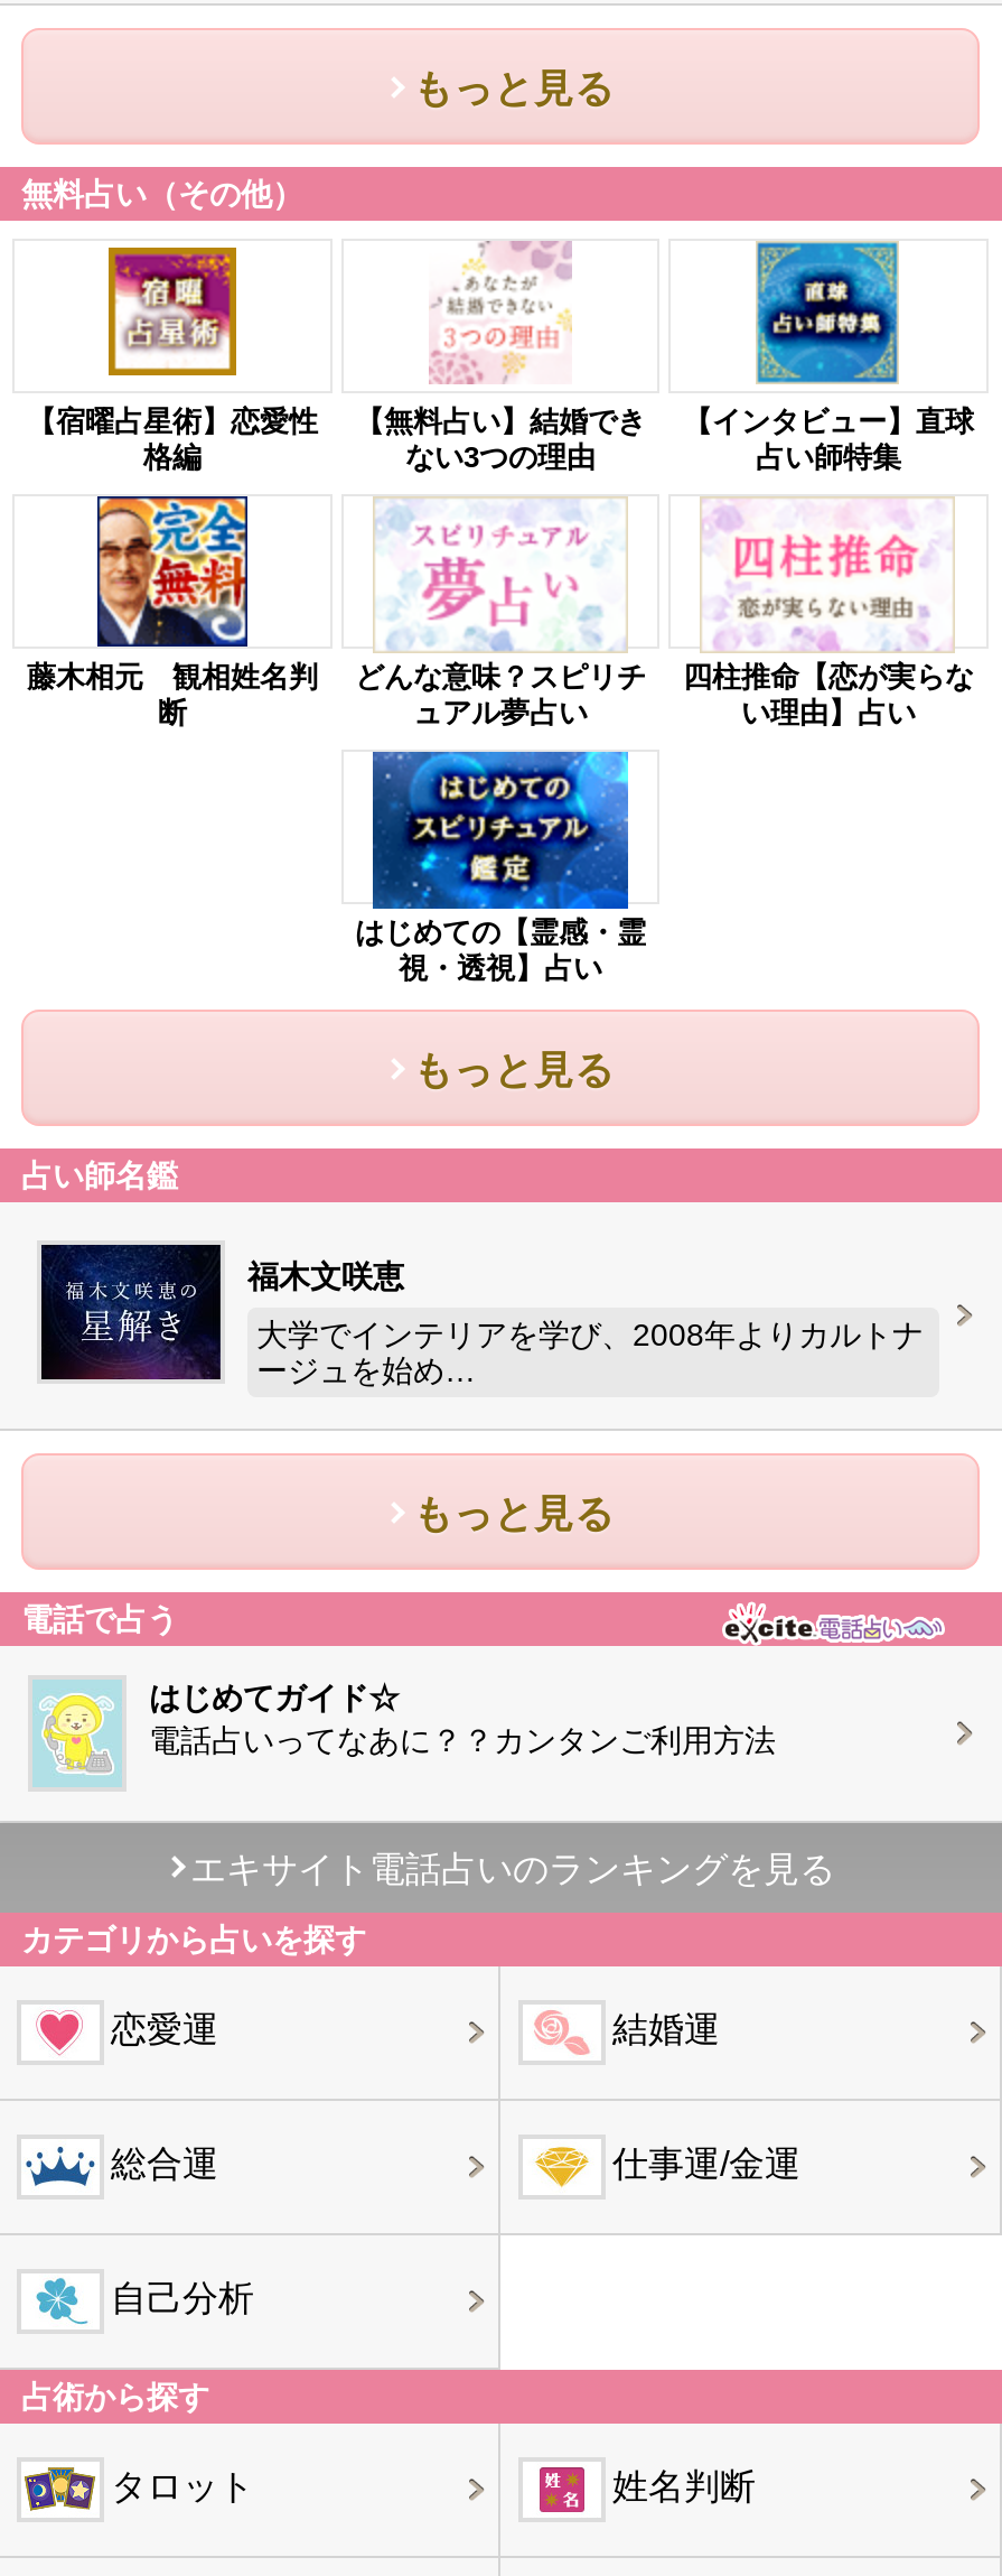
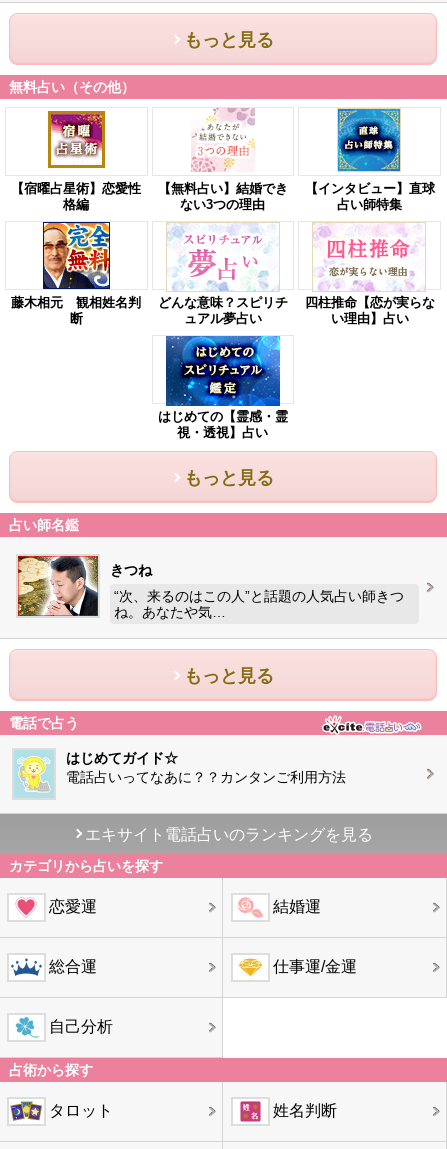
- [image]
- 福木文咲恵
+ [image]
+ きつね

- 大学でインテリアを学び、2008年よりカルトナ
- ージュを始め…
+ “次、来るのはこの人”と話題の人気占い師きつ
+ ね。あなたや気…
